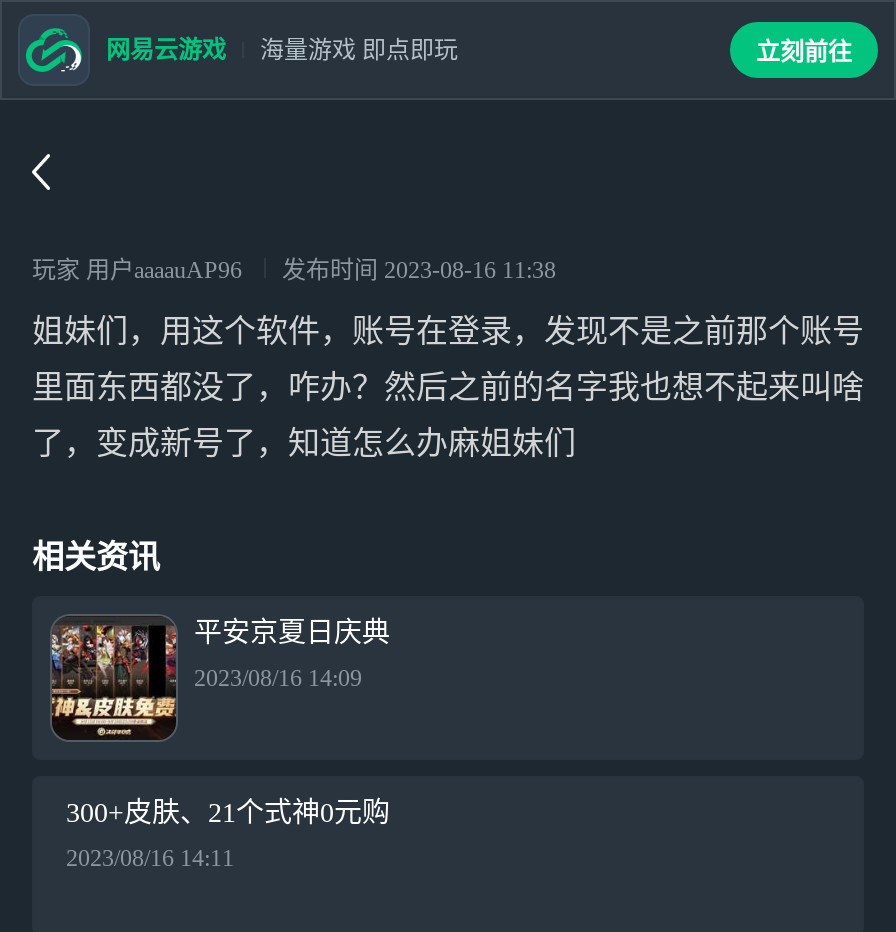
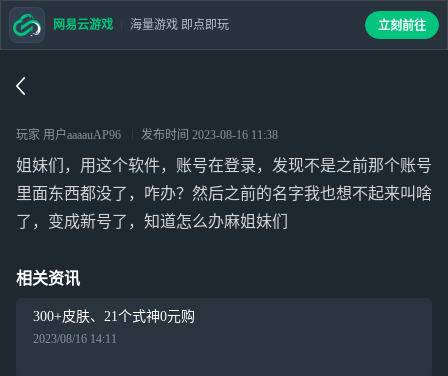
- [image]
- 平安京夏日庆典
- 2023/08/16 14:09
